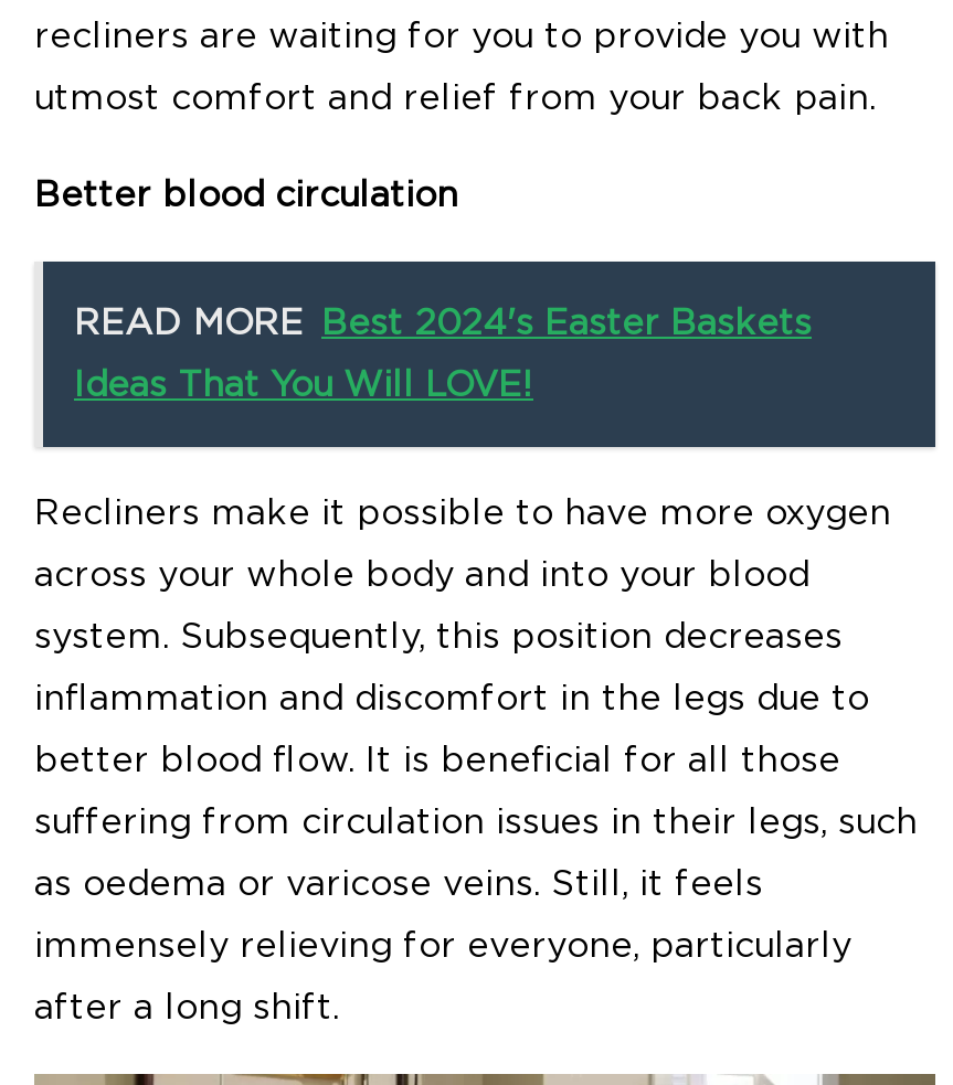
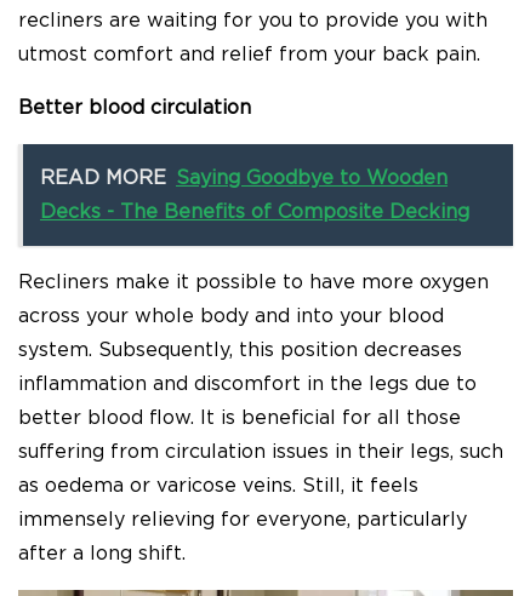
- READ MORE Best 2024's Easter Baskets
+ READ MORE Saying Goodbye to Wooden

- Ideas That You Will LOVE!
+ Decks - The Benefits of Composite Decking
